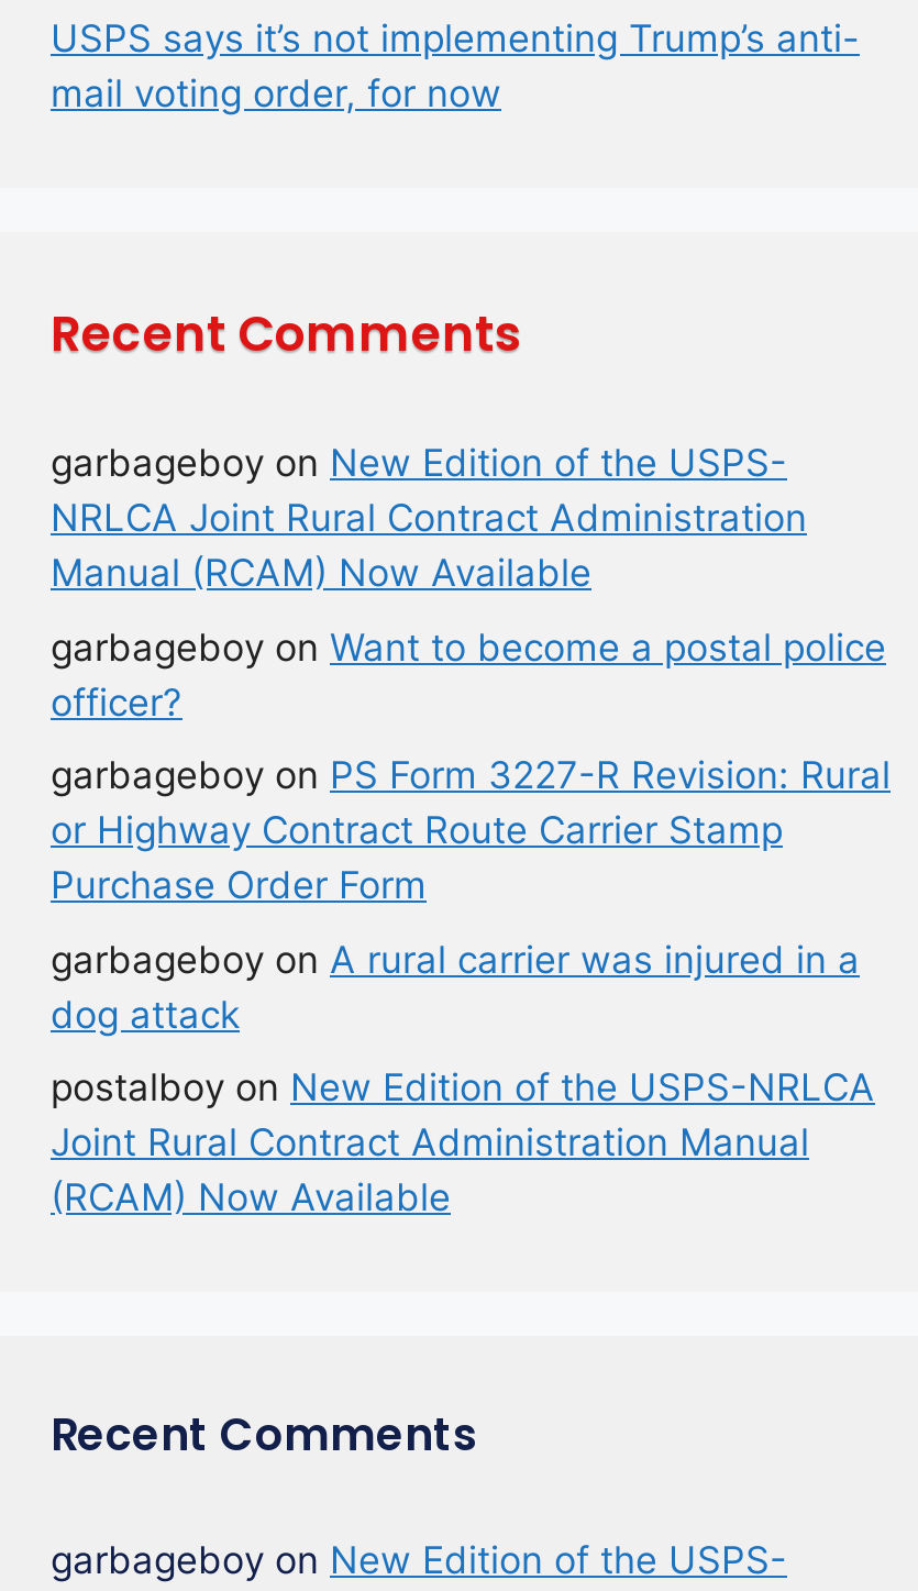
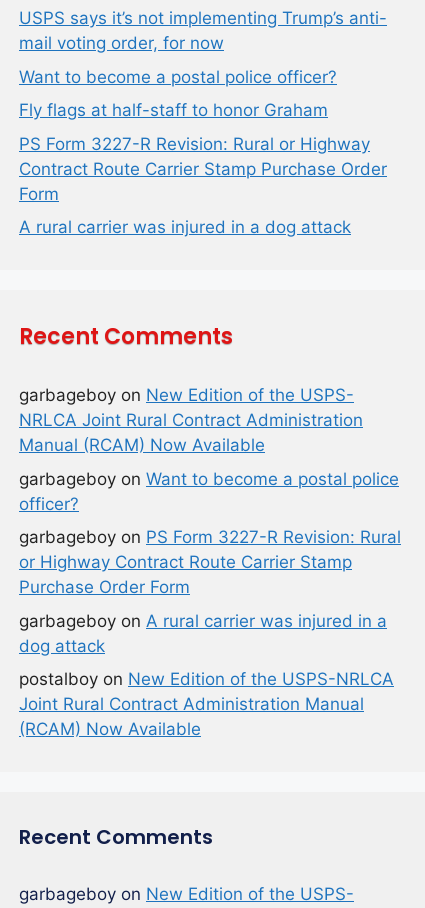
+ Want to become a postal police officer?
+ Fly flags at half-staff to honor Graham
+ PS Form 3227-R Revision: Rural or Highway
+ Contract Route Carrier Stamp Purchase Order
+ Form
+ A rural carrier was injured in a dog attack
